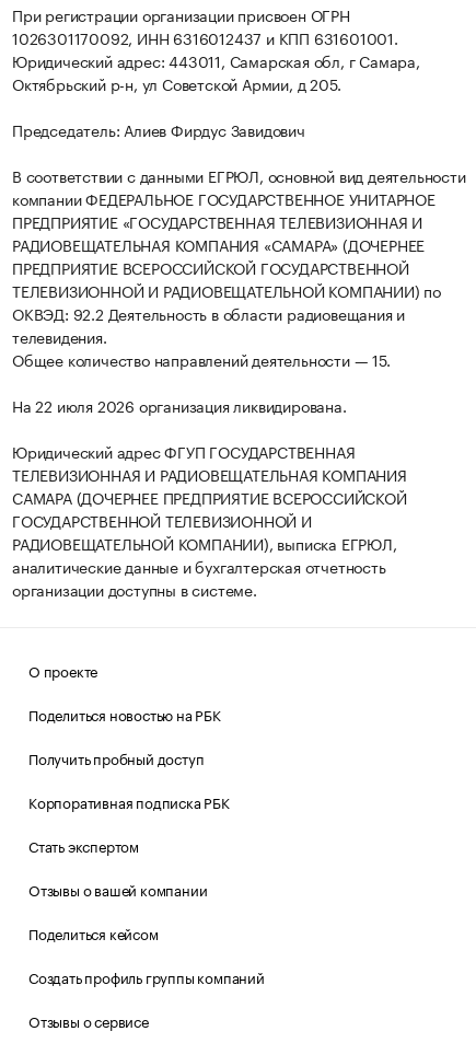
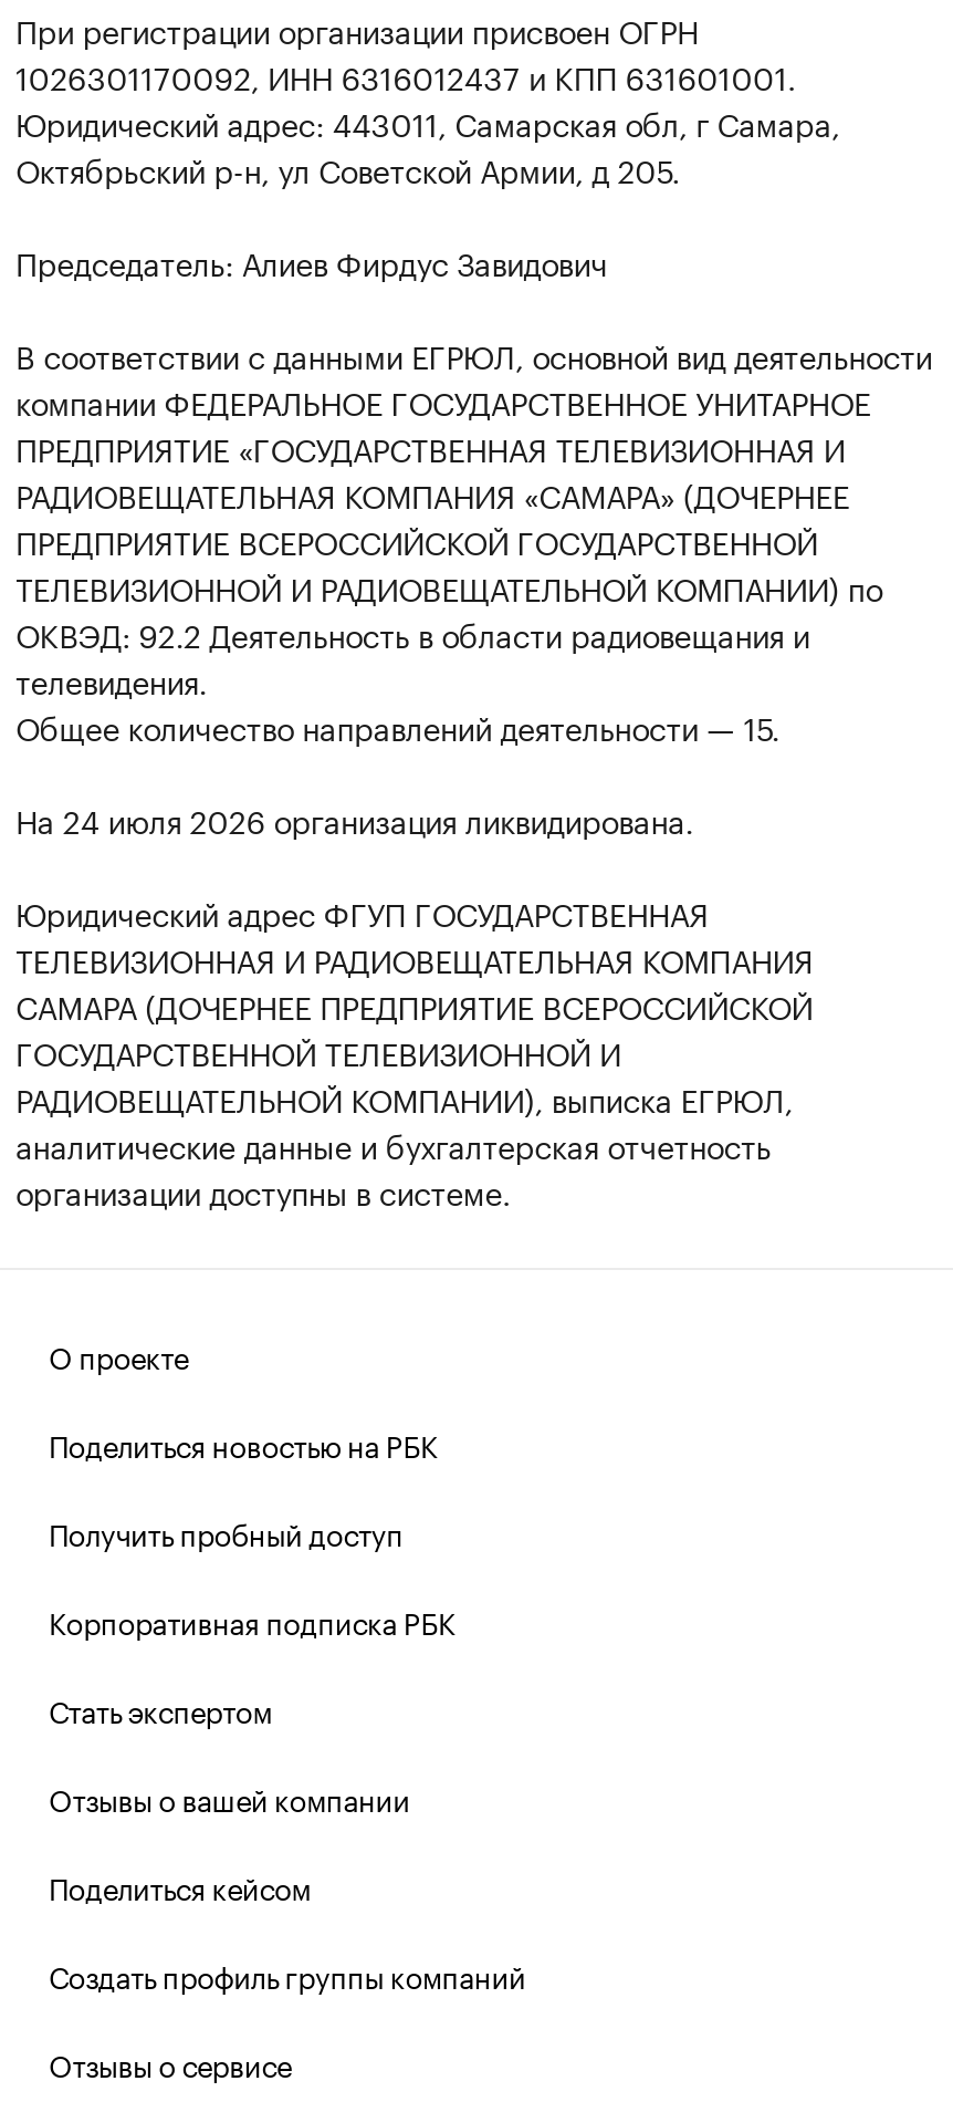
- На 22 июля 2026 организация ликвидирована.
+ На 24 июля 2026 организация ликвидирована.
